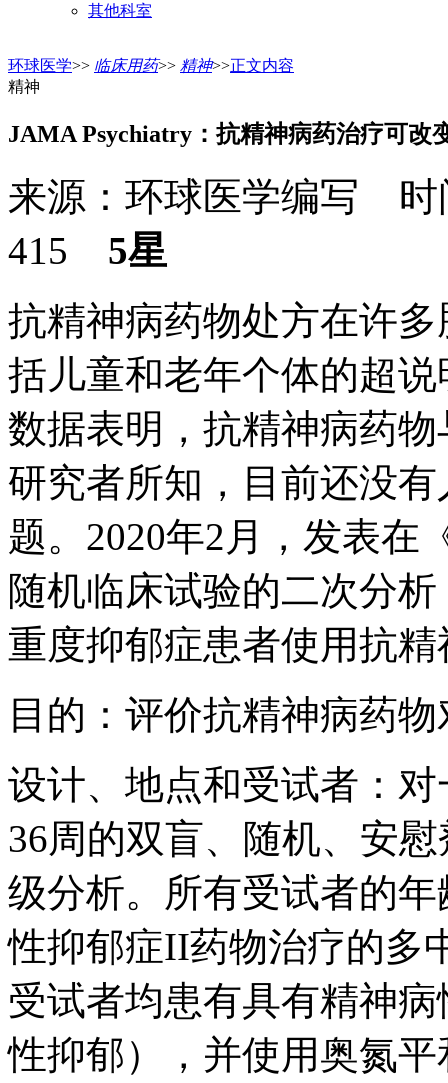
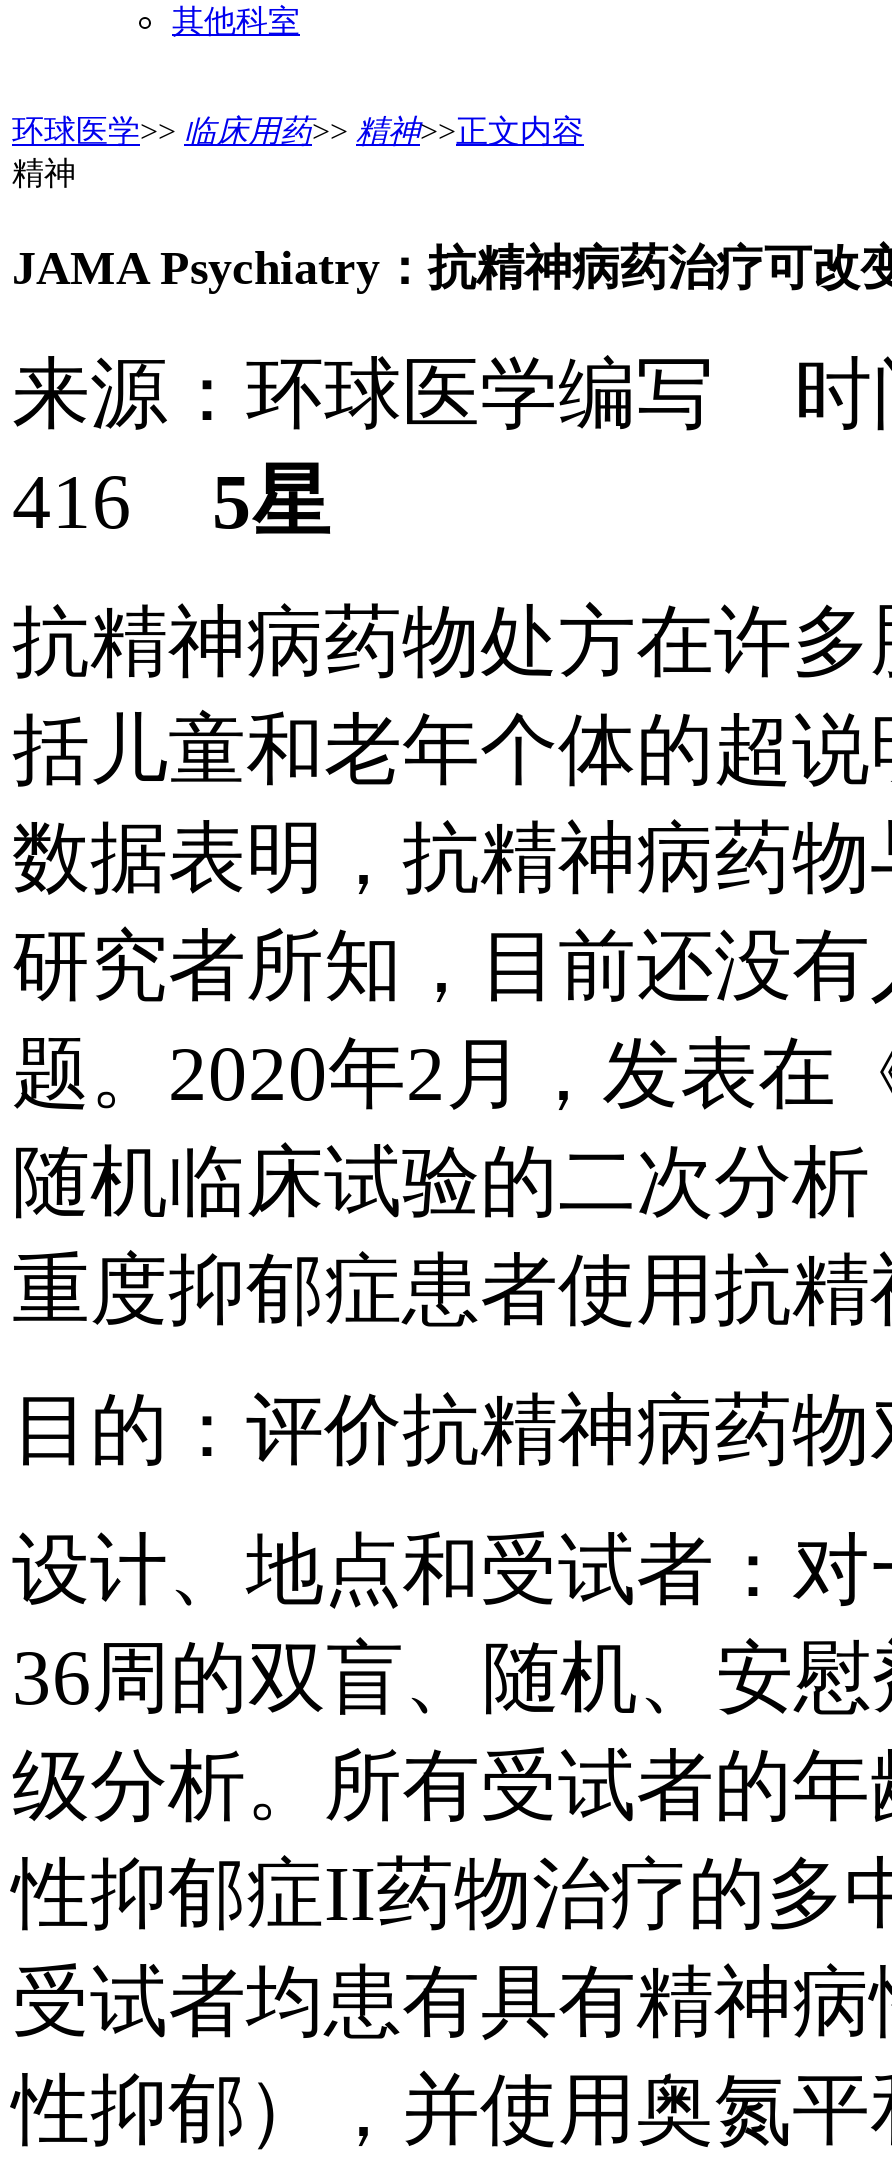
- 415 5星
+ 416 5星
